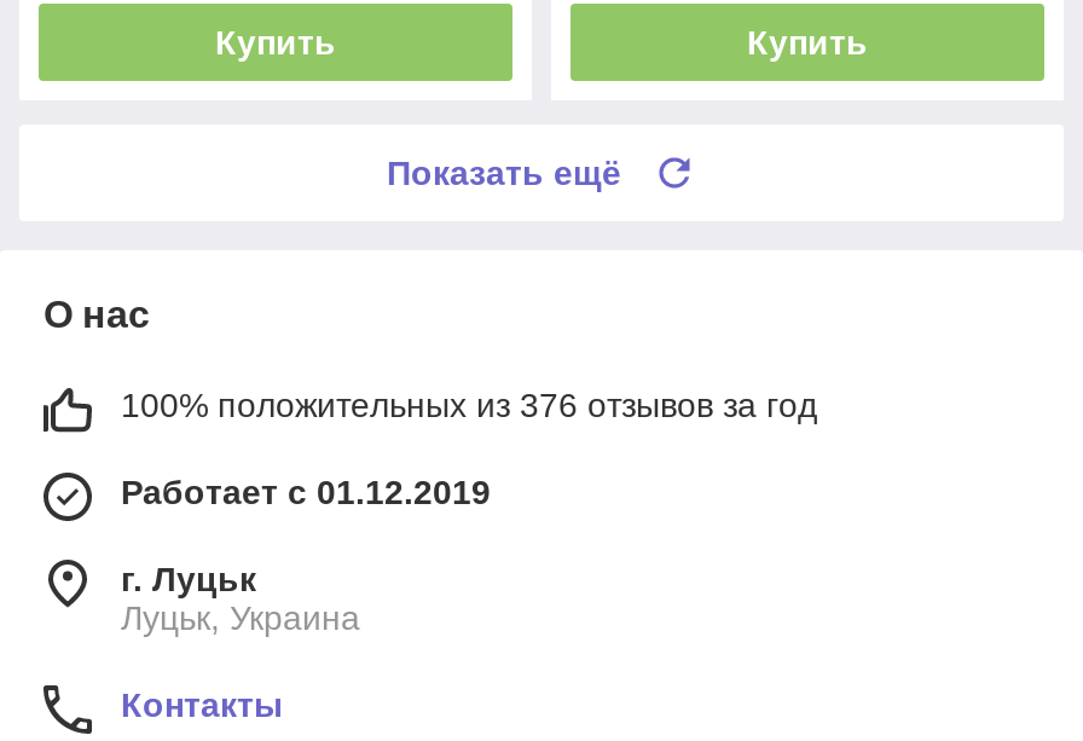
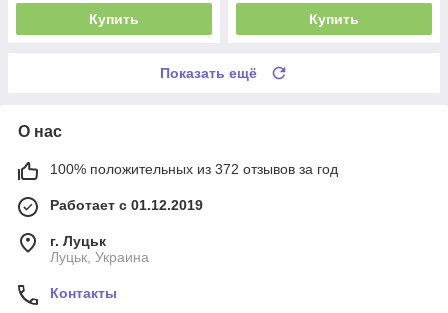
- 100% положительных из 376 отзывов за год
+ 100% положительных из 372 отзывов за год
